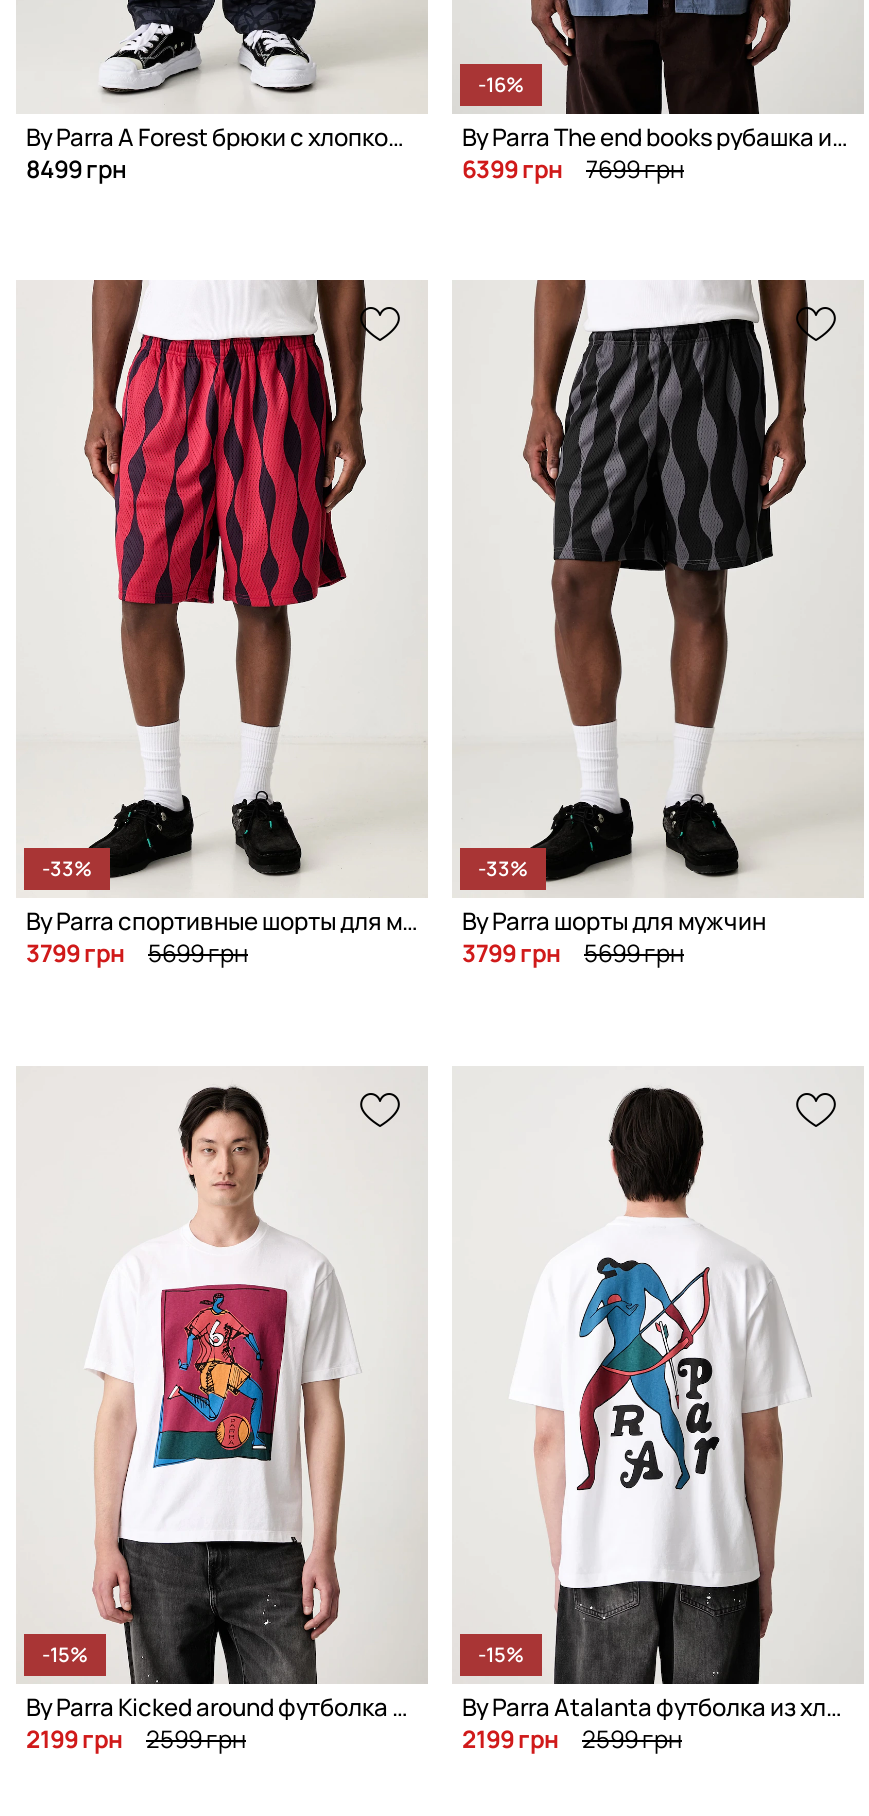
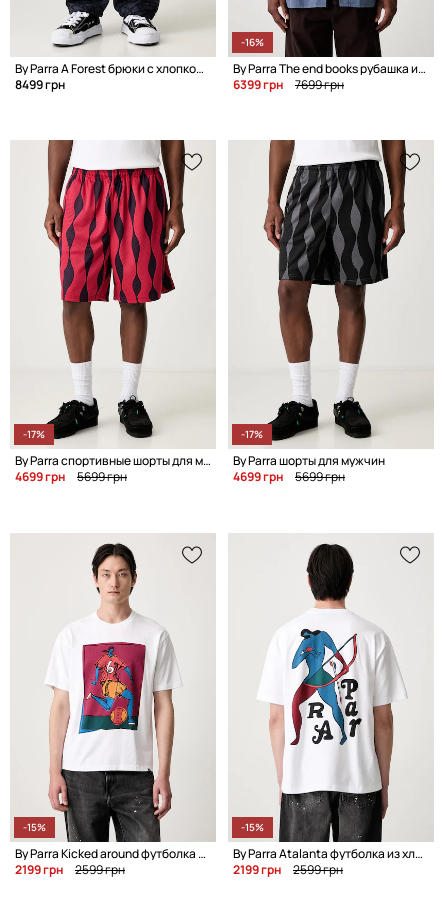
- -33%
+ -17%

- -33%
+ -17%

- 3799 грн 5699 грн
+ 4699 грн 5699 грн

- 3799 грн 5699 грн
+ 4699 грн 5699 грн
